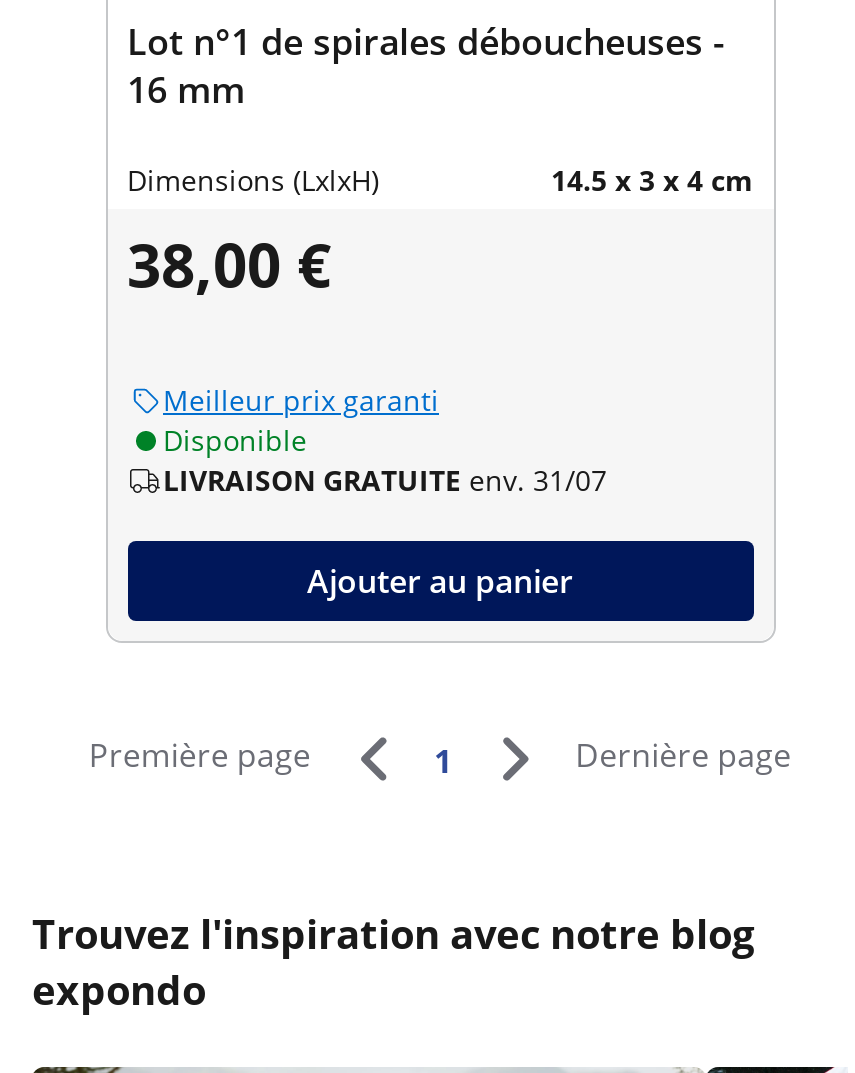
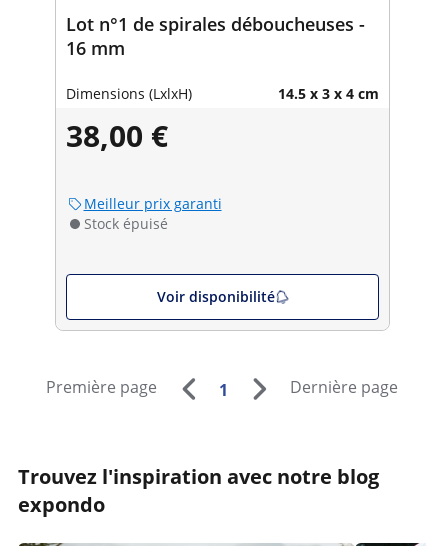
- Disponible
- LIVRAISON GRATUITE env. 31/07
+ Stock épuisé

- Ajouter au panier
+ Voir disponibilité
